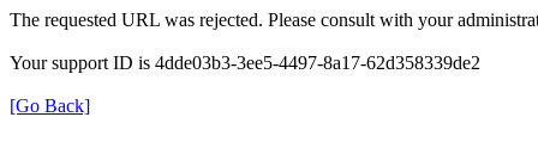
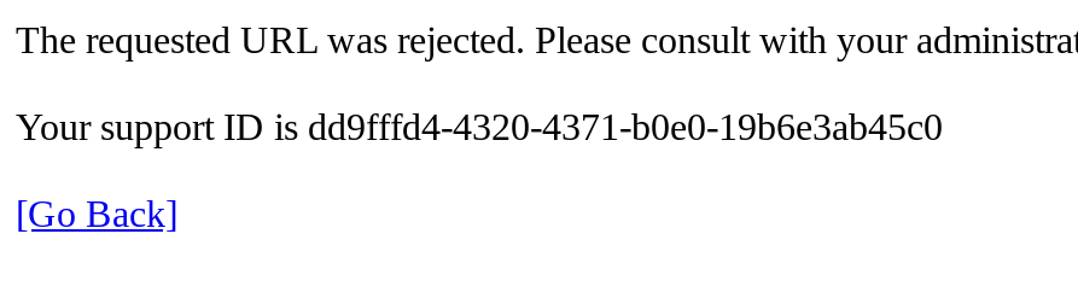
- Your support ID is 4dde03b3-3ee5-4497-8a17-62d358339de2
+ Your support ID is dd9fffd4-4320-4371-b0e0-19b6e3ab45c0
